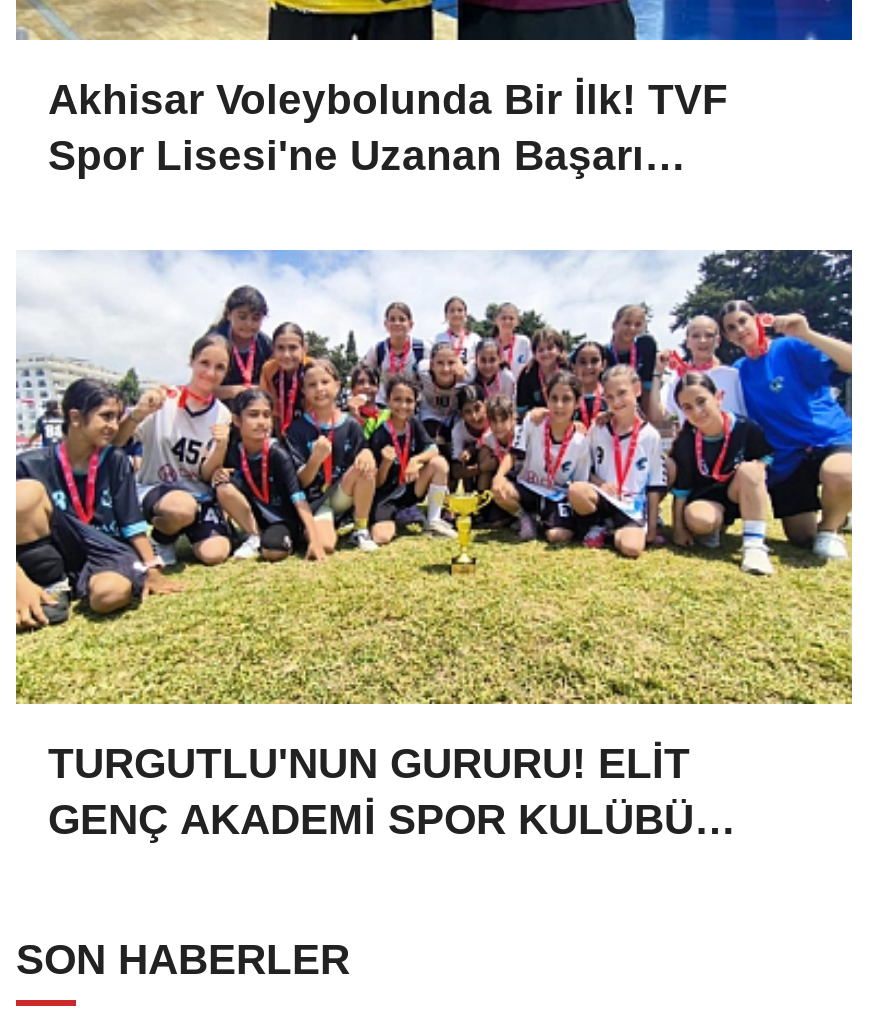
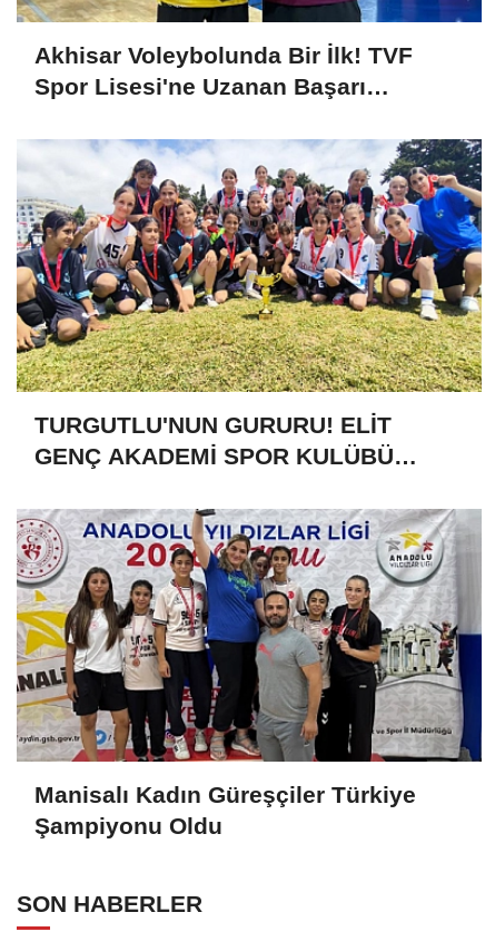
+ [image]
+ Manisalı Kadın Güreşçiler Türkiye
+ Şampiyonu Oldu
